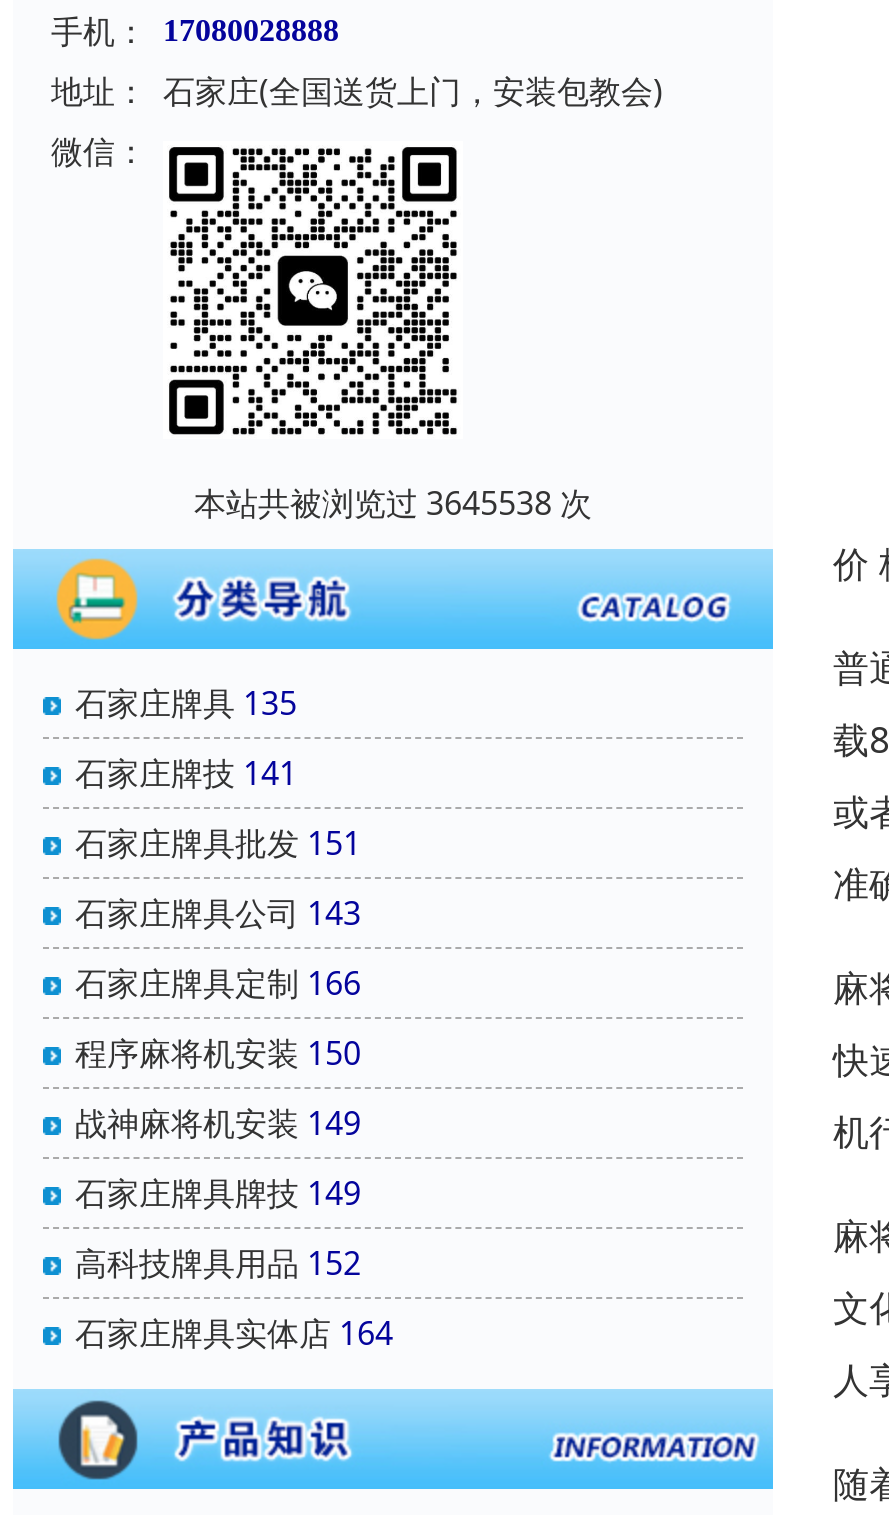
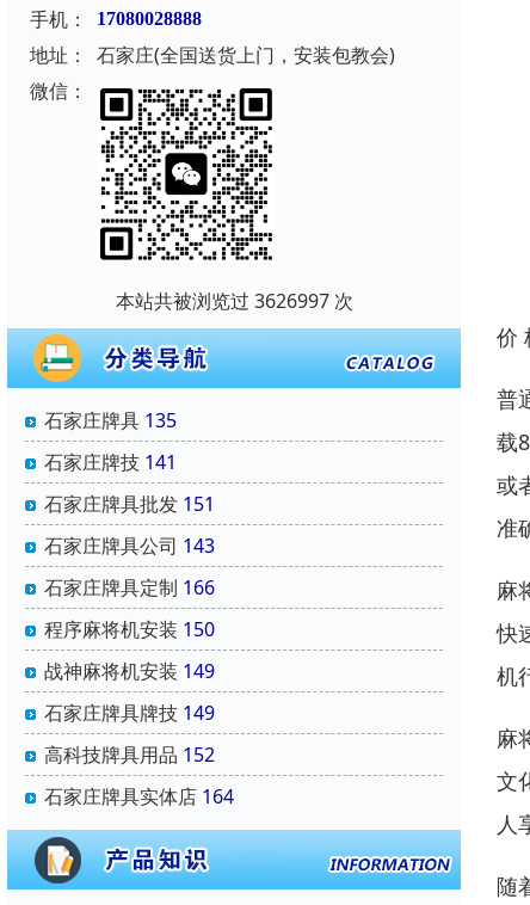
- 本站共被浏览过 3645538 次
+ 本站共被浏览过 3626997 次
